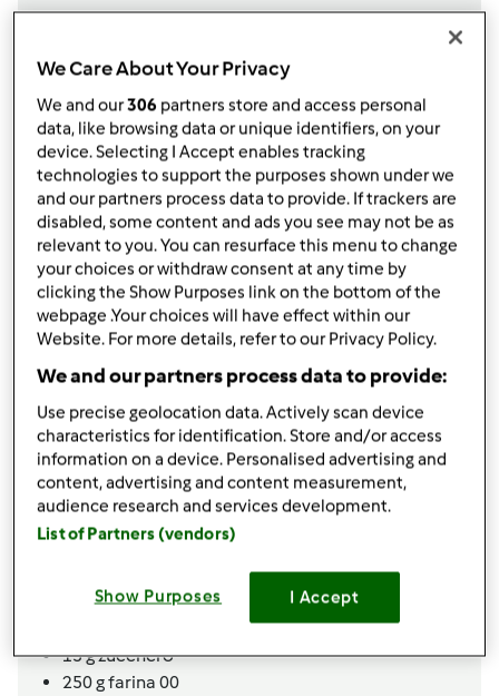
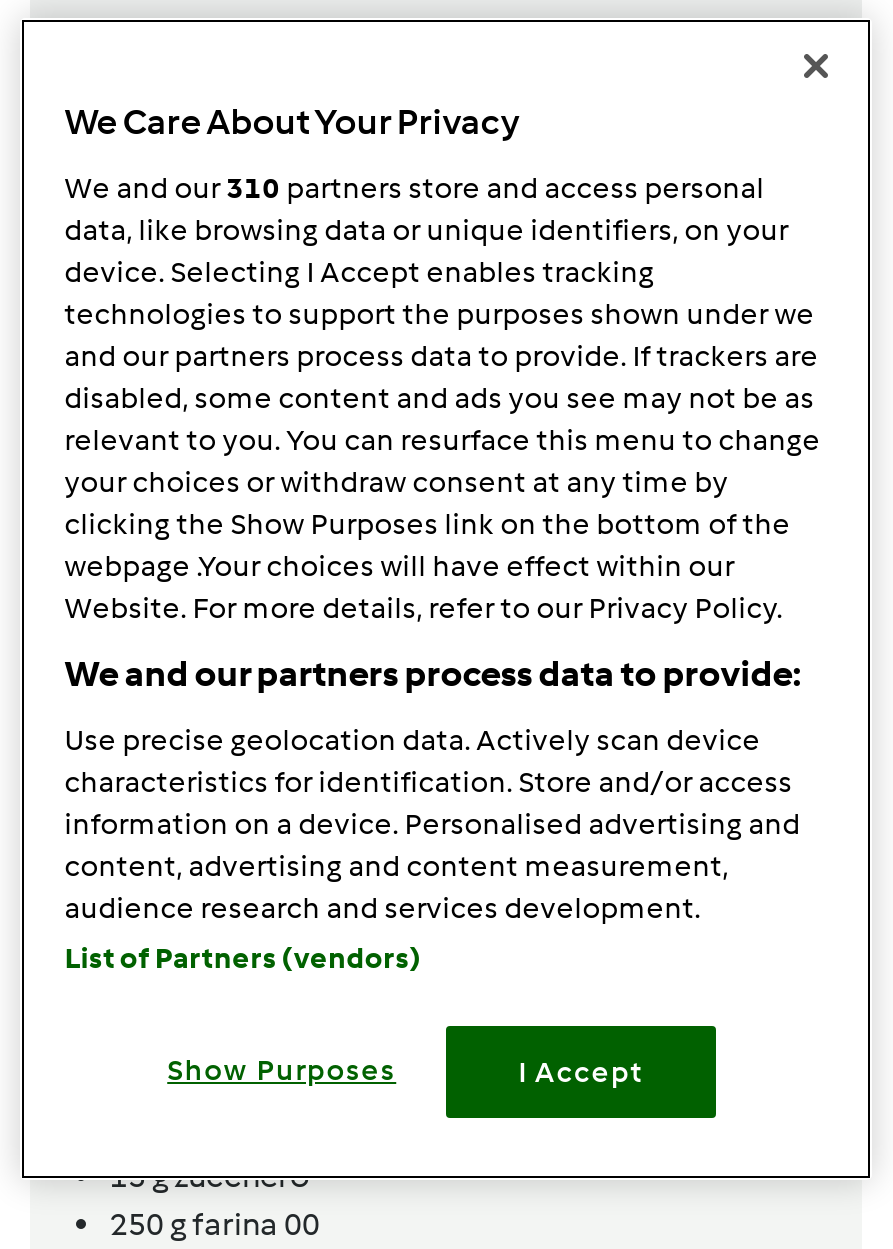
- We and our306 partners store and access personal
+ We and our310 partners store and access personal
